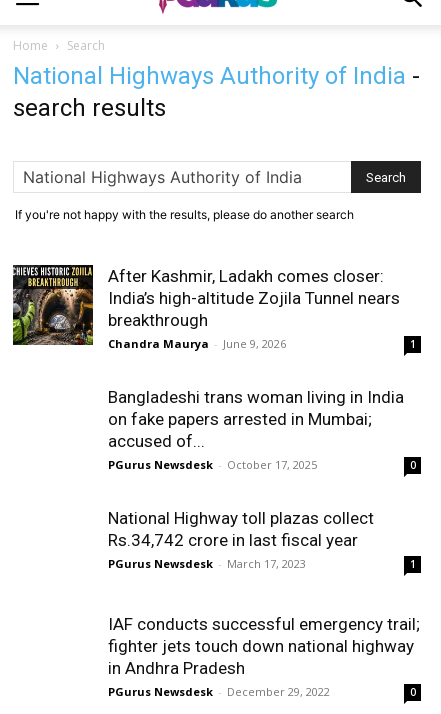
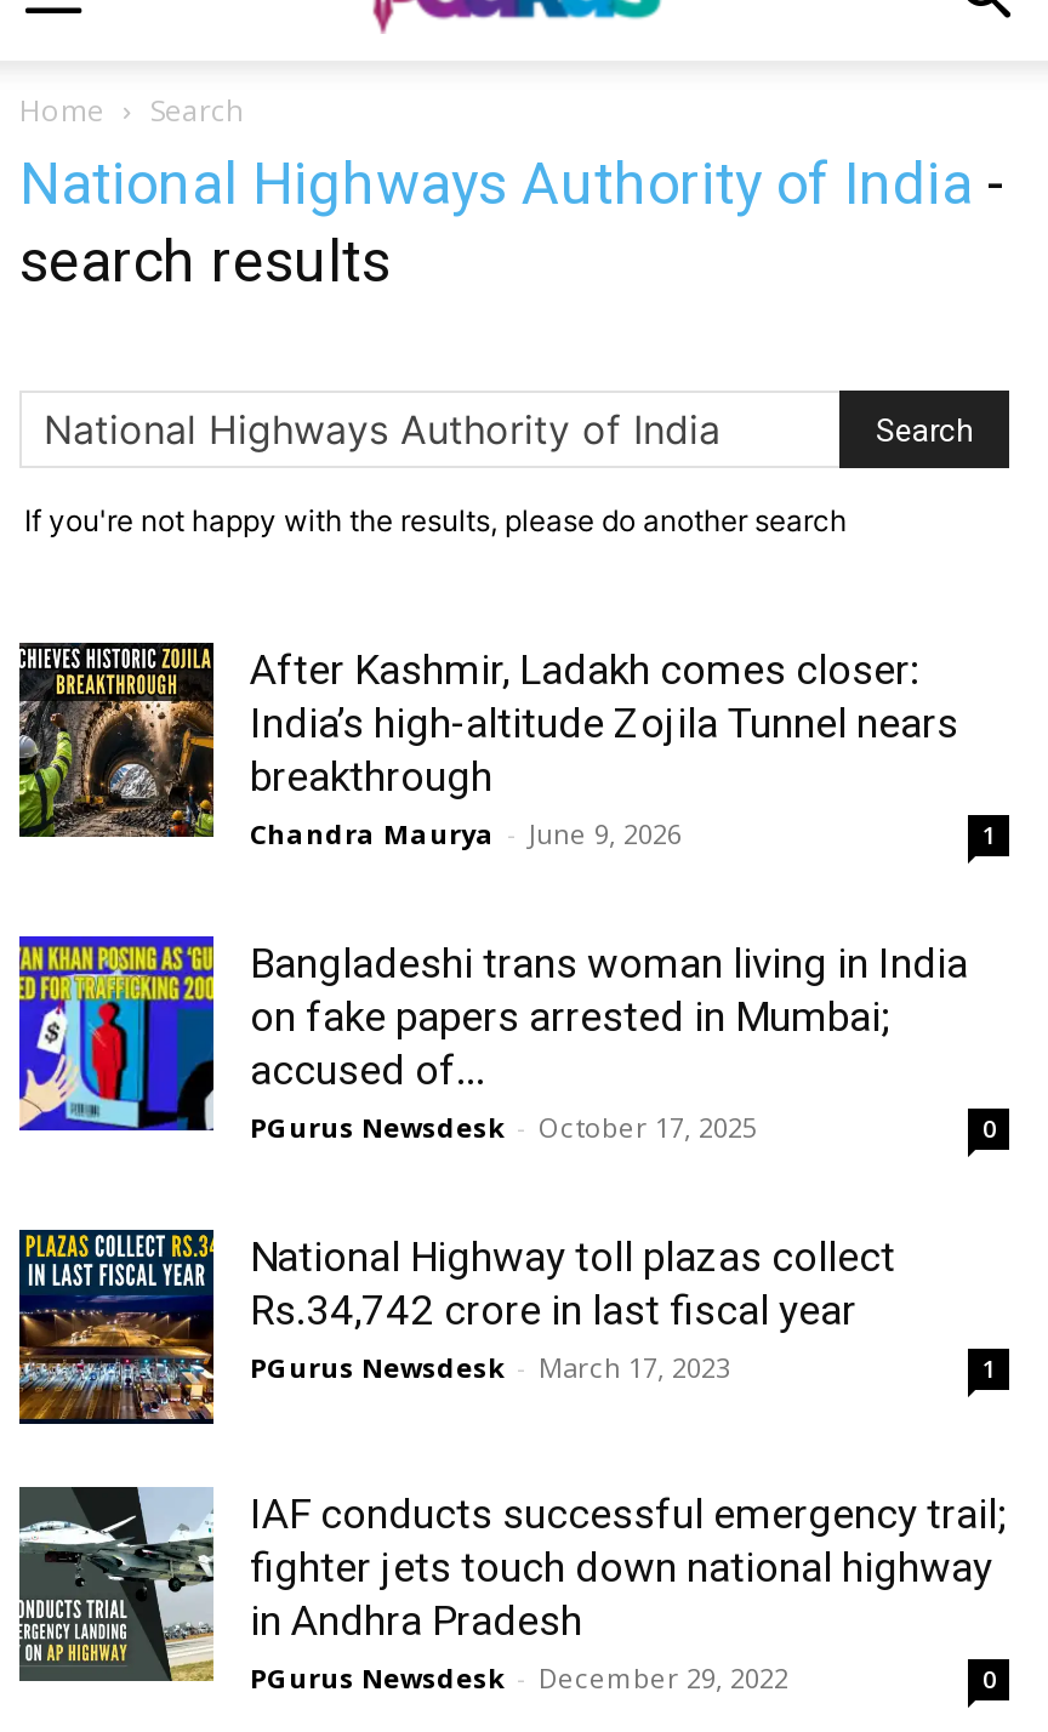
+ [image]

+ [image]

+ [image]
